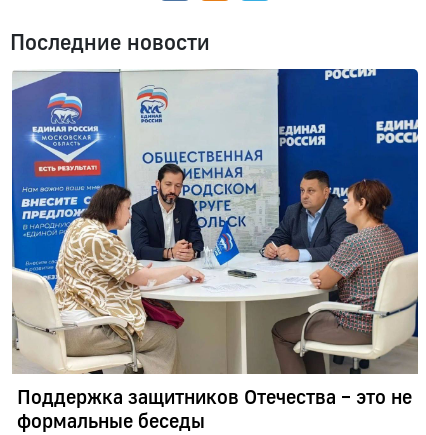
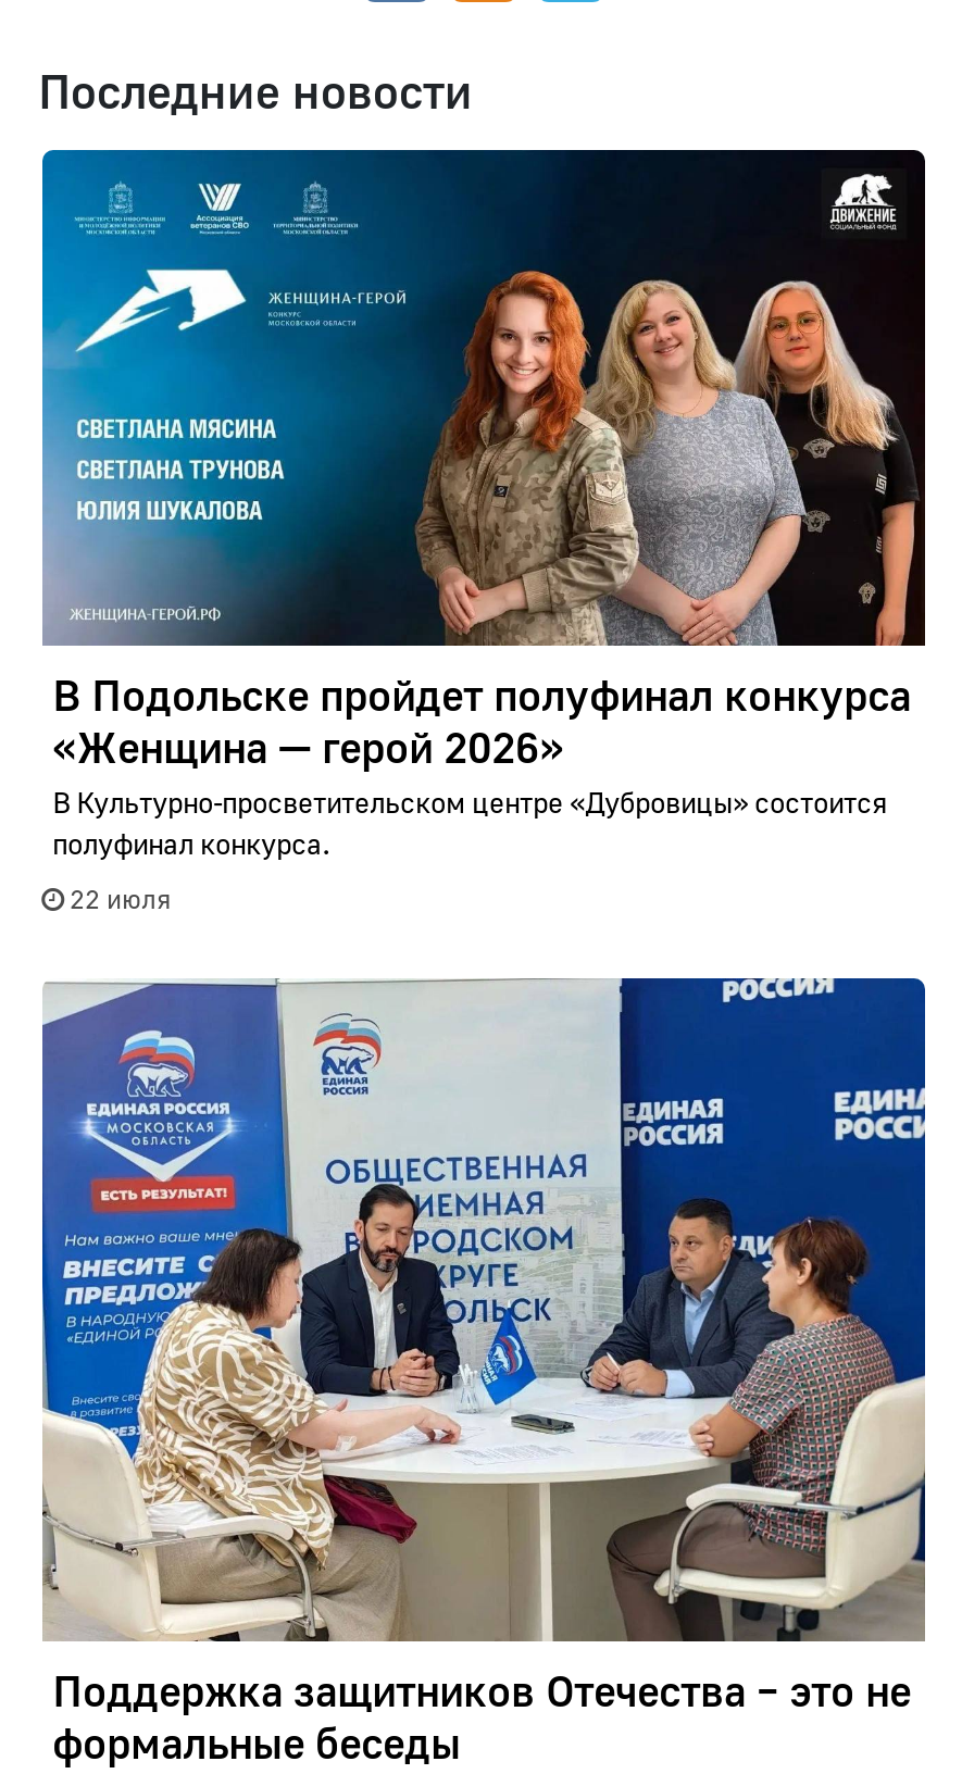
+ [image]
+ В Подольске пройдет полуфинал конкурса
+ «Женщина — герой 2026»
+ В Культурно-просветительском центре «Дубровицы» состоится
+ полуфинал конкурса.
+ 22 июля
